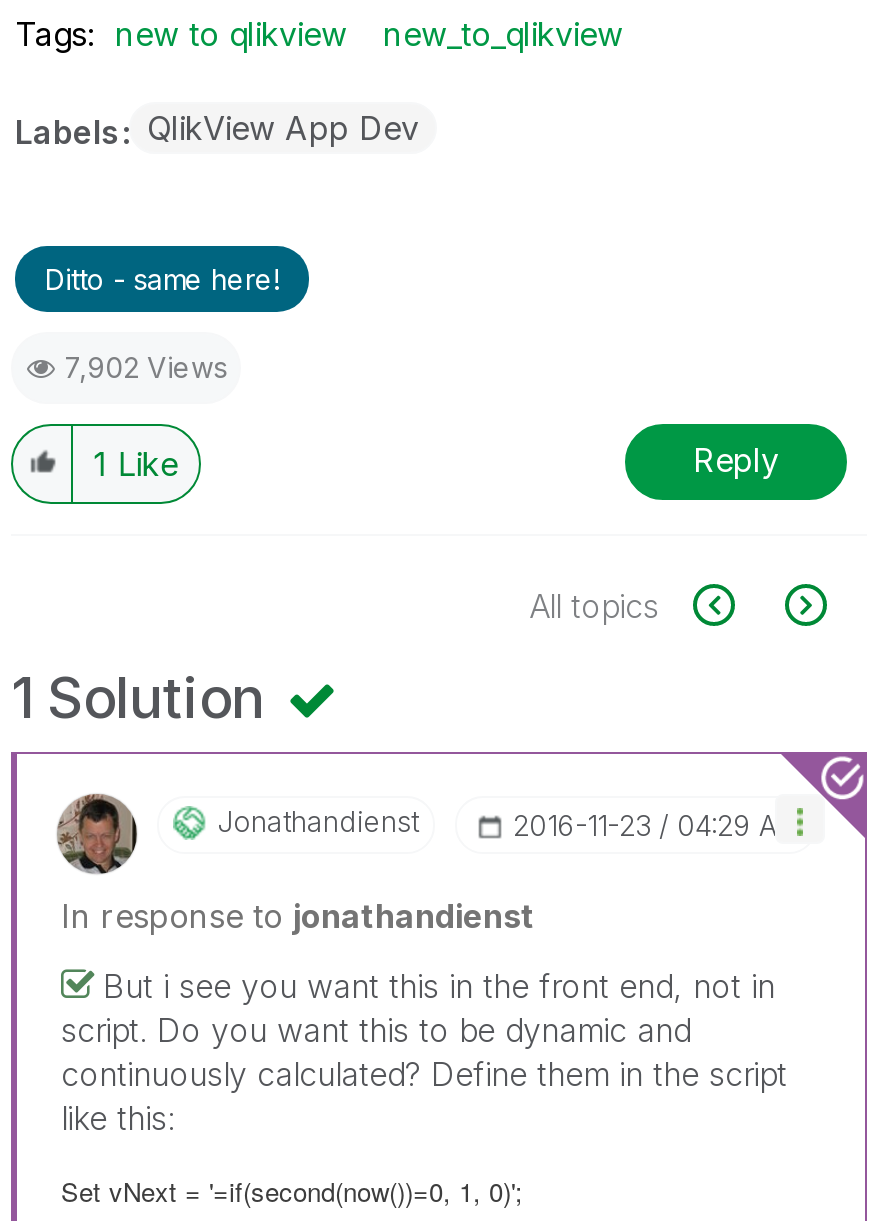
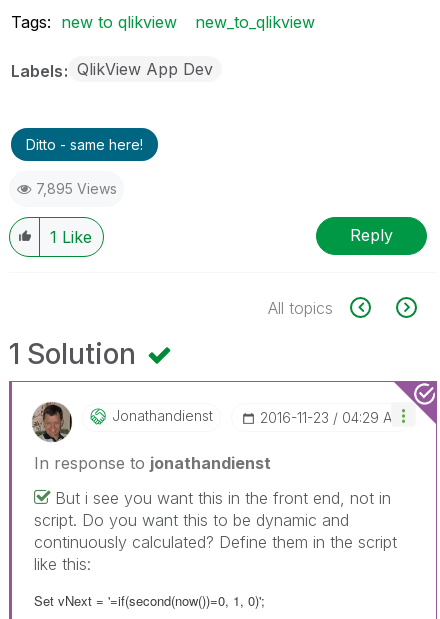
- 7,902 Views
+ 7,895 Views
